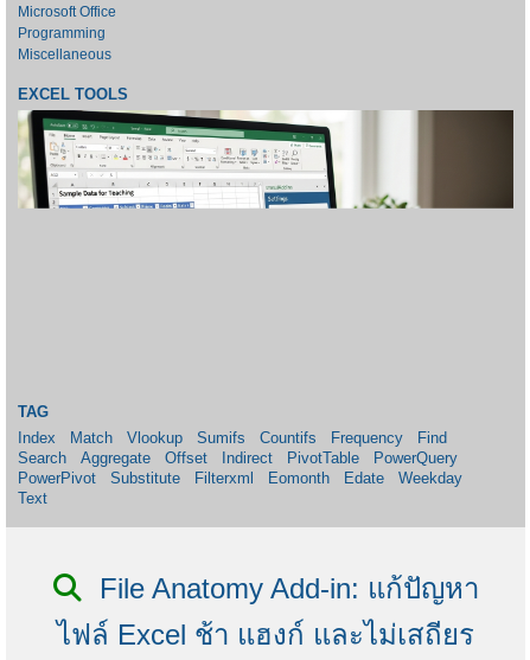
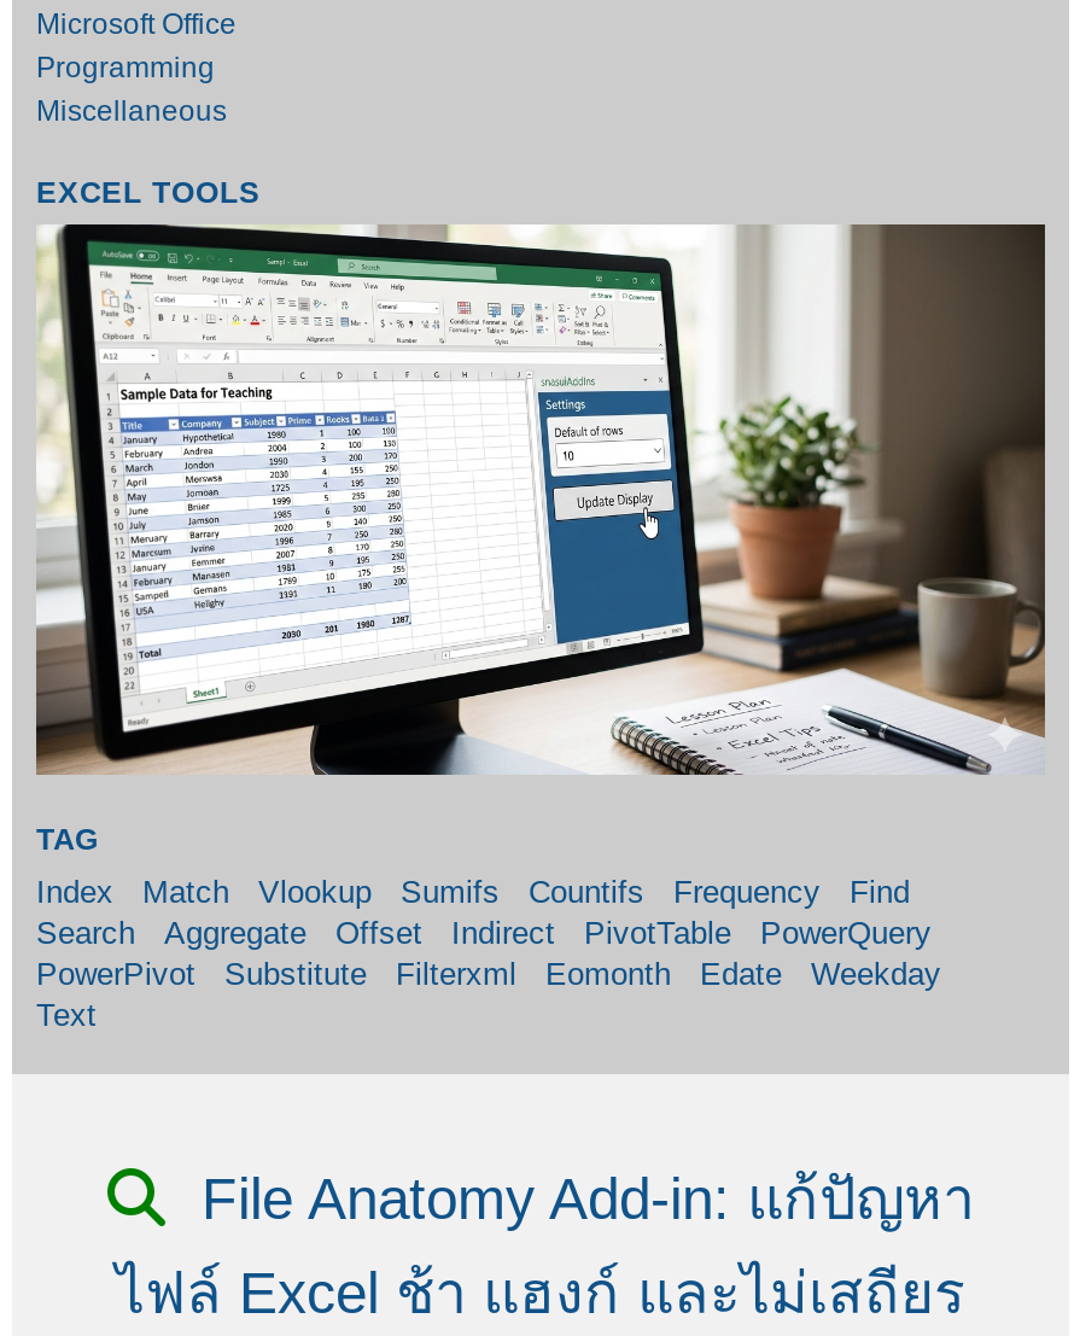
+ [image]
